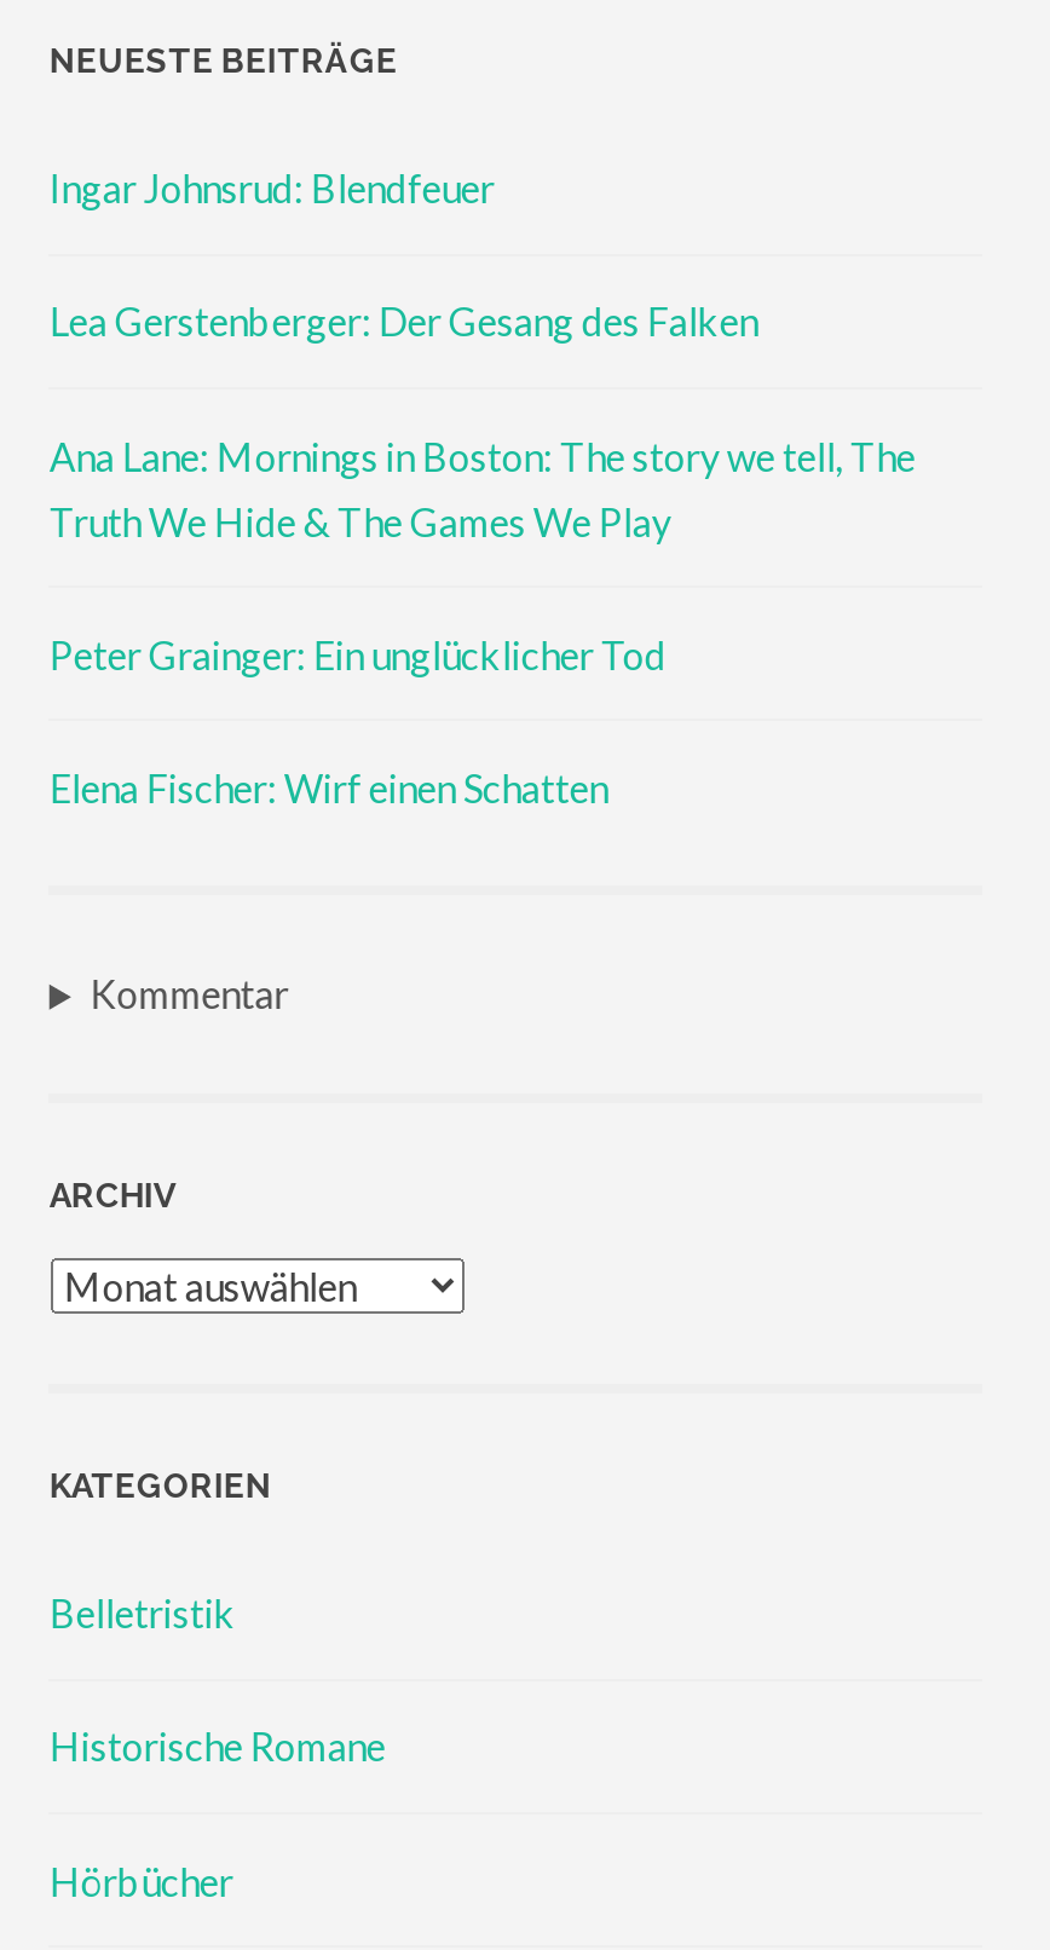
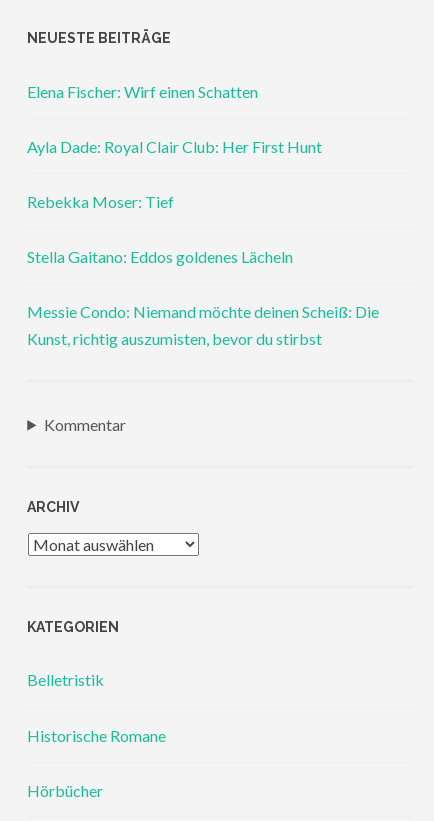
- Ingar Johnsrud: Blendfeuer
- Lea Gerstenberger: Der Gesang des Falken
- Ana Lane: Mornings in Boston: The story we tell, The
- Truth We Hide & The Games We Play
- Peter Grainger: Ein unglücklicher Tod

moved up: Elena Fischer: Wirf einen Schatten

+ Ayla Dade: Royal Clair Club: Her First Hunt
+ Rebekka Moser: Tief
+ Stella Gaitano: Eddos goldenes Lächeln
+ Messie Condo: Niemand möchte deinen Scheiß: Die
+ Kunst, richtig auszumisten, bevor du stirbst
